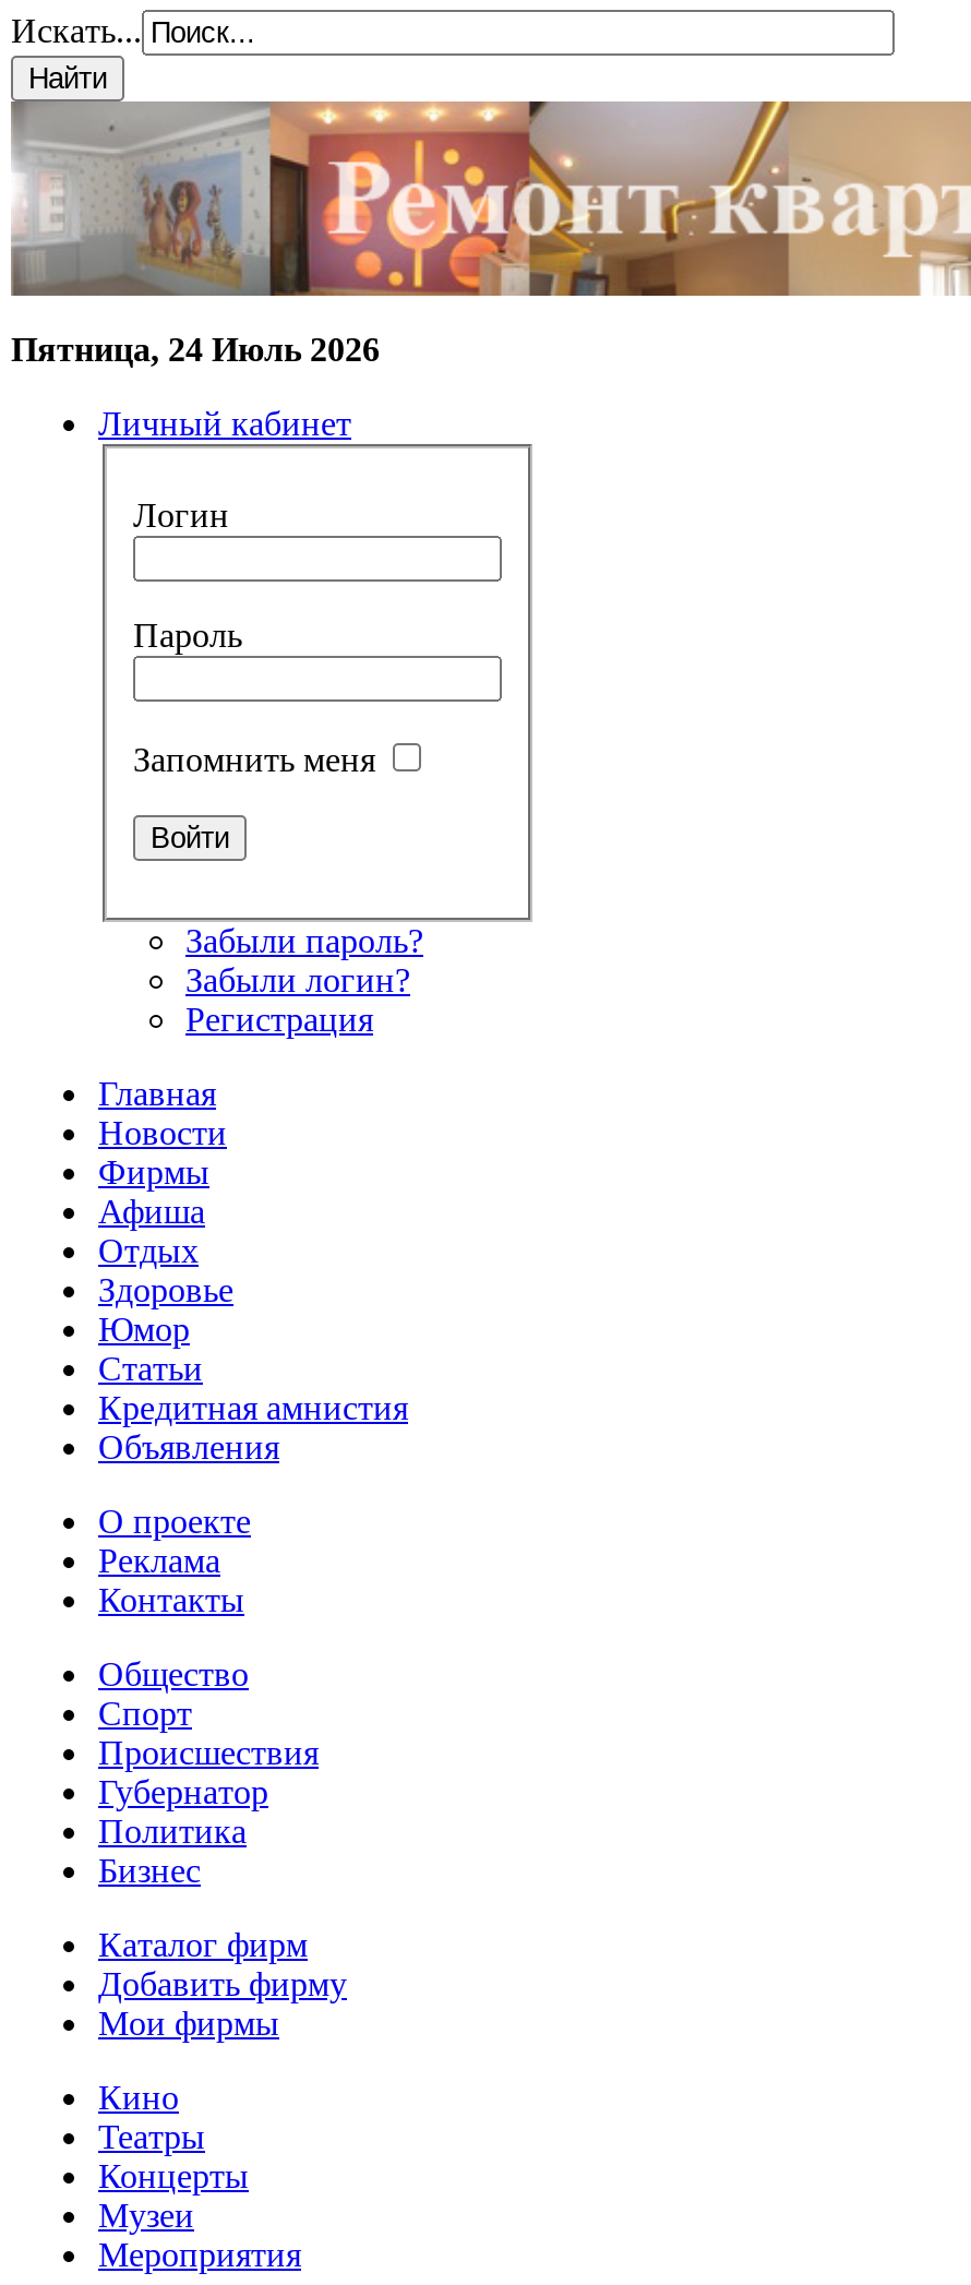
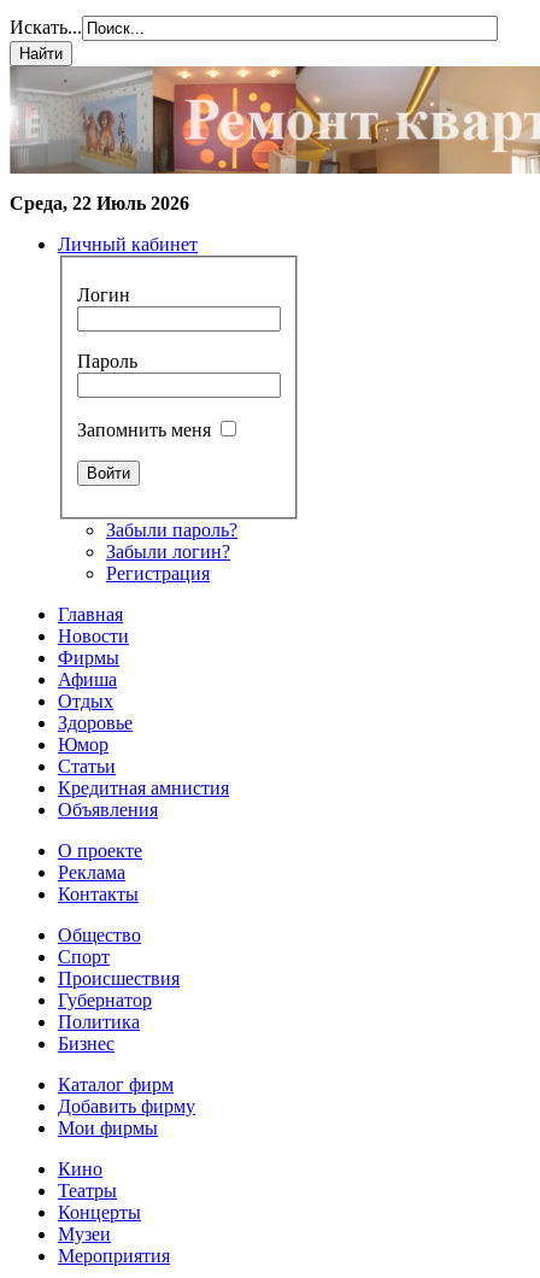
- Пятница, 24 Июль 2026
+ Среда, 22 Июль 2026
